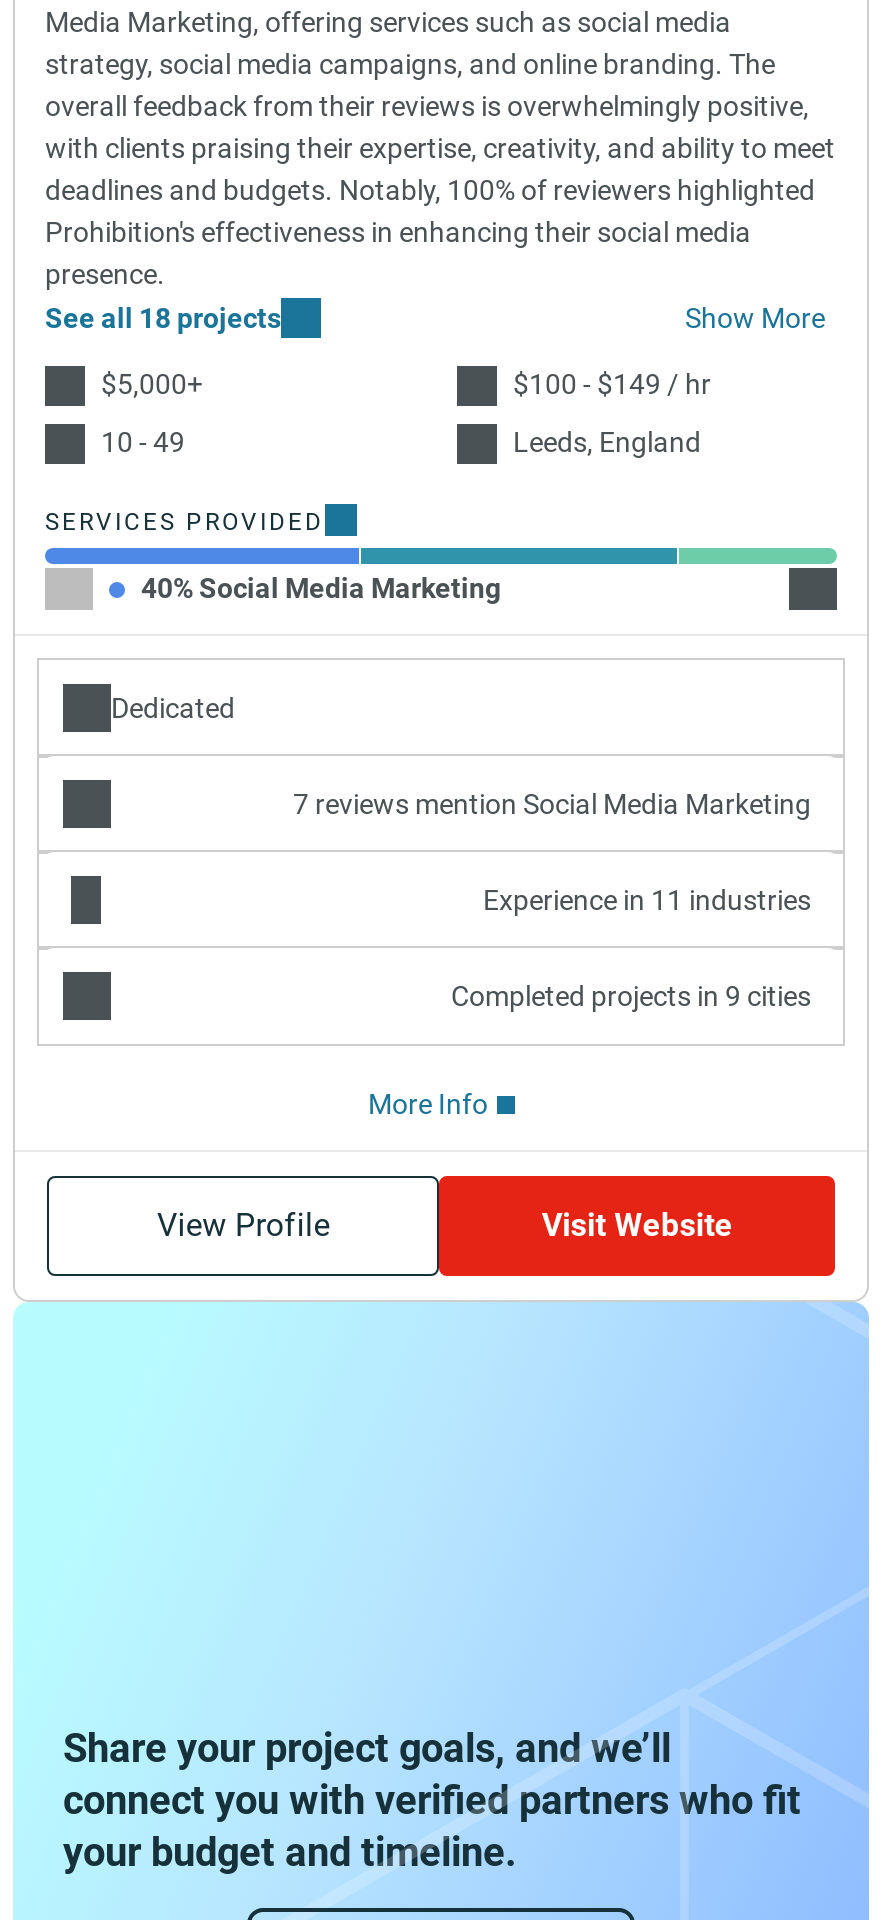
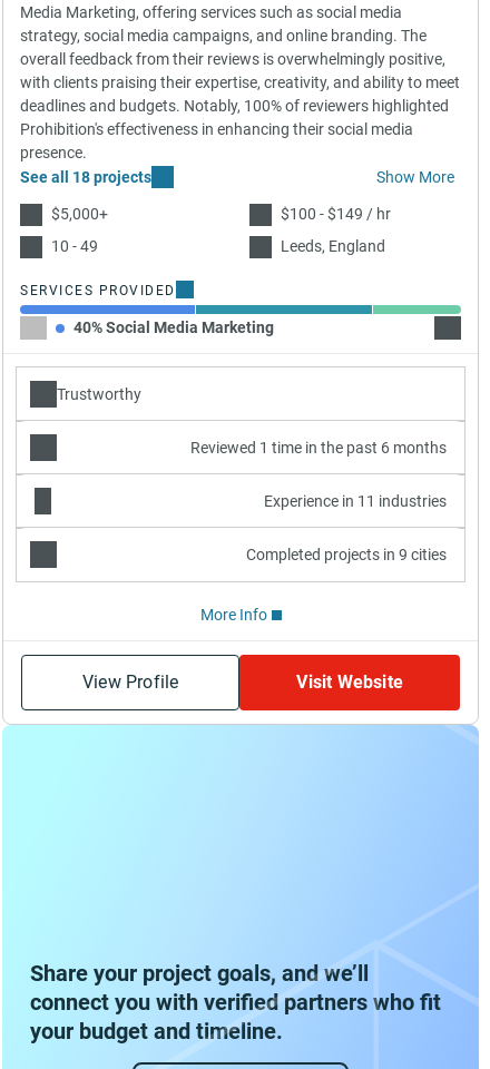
- Dedicated
+ Trustworthy

- 7 reviews mention Social Media Marketing
+ Reviewed 1 time in the past 6 months
